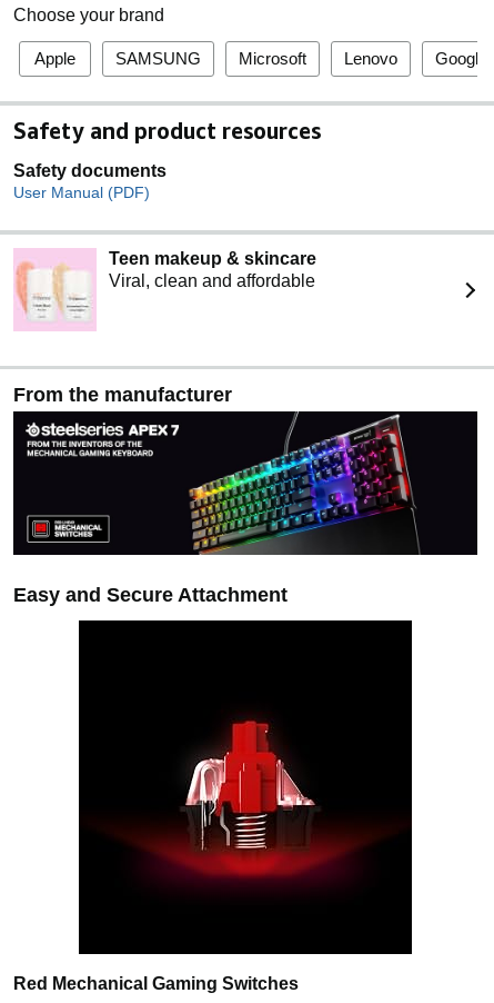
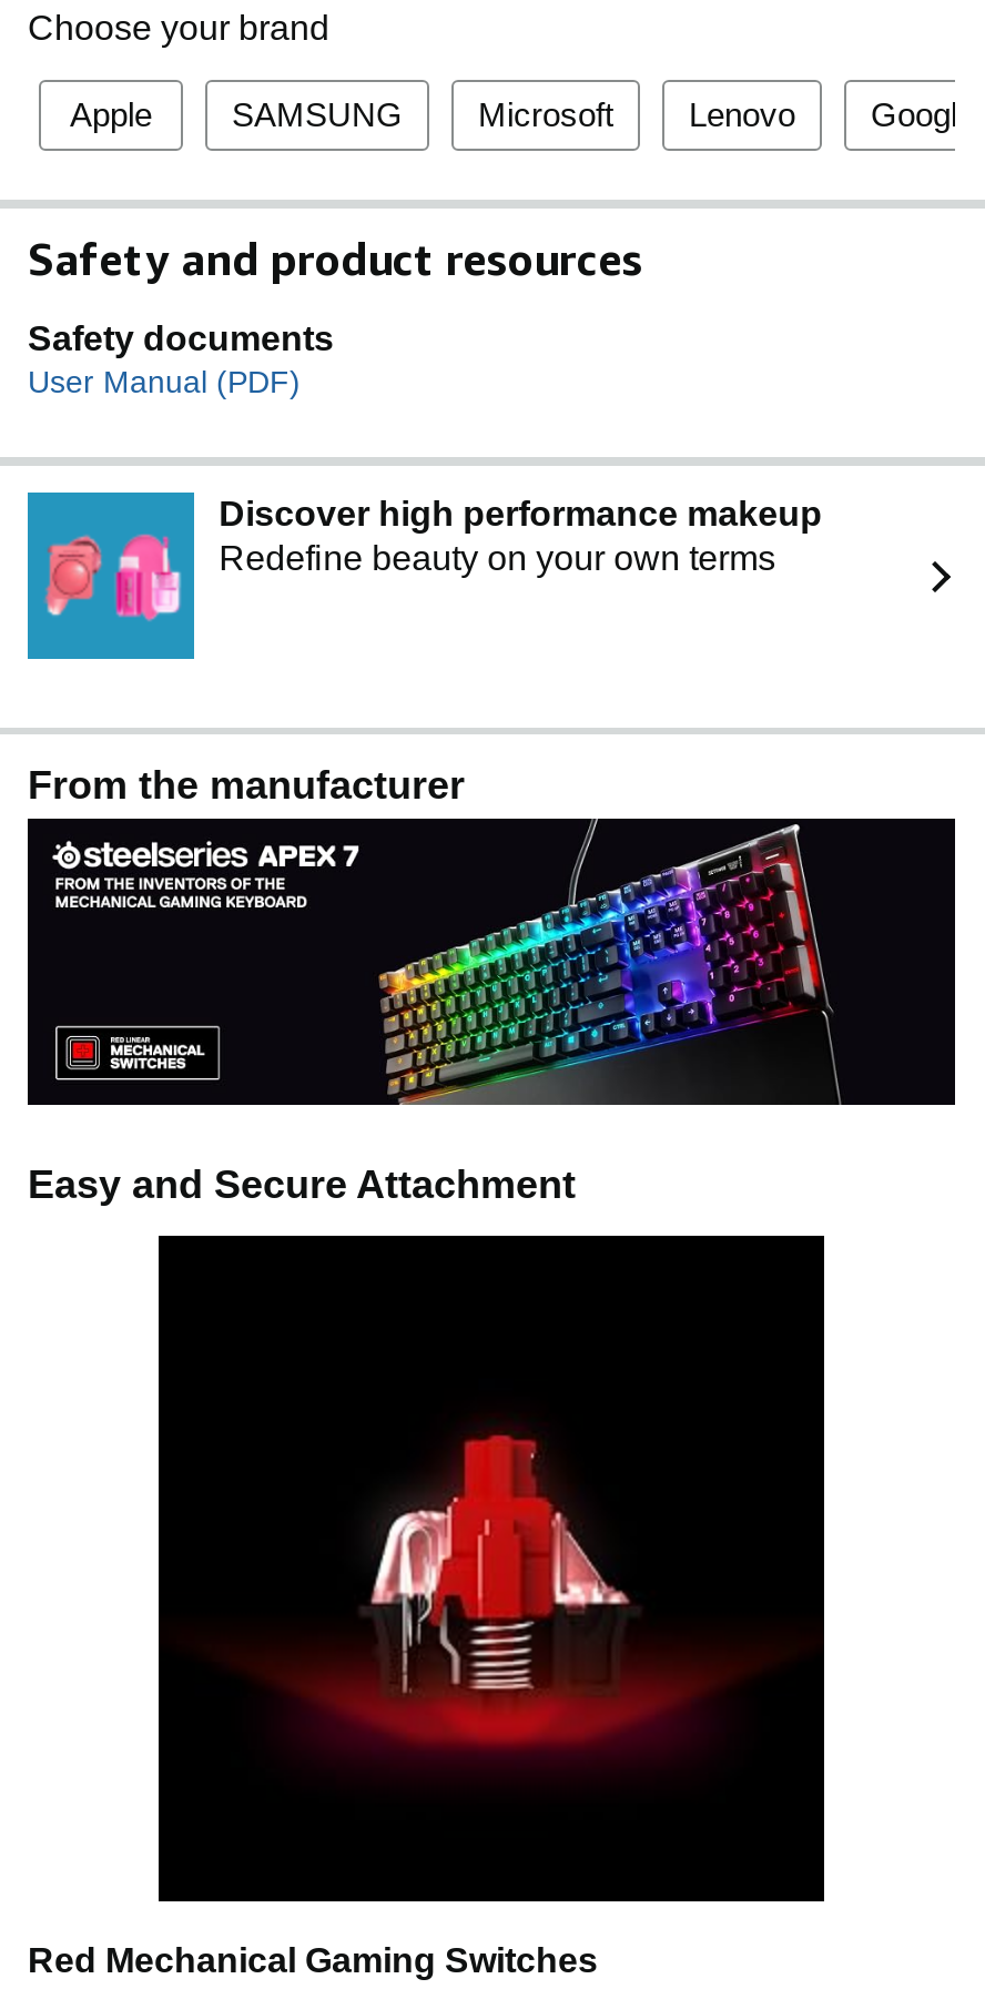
- [image]
- Teen makeup & skincare
- Viral, clean and affordable
+ [image]
+ Discover high performance makeup
+ Redefine beauty on your own terms
